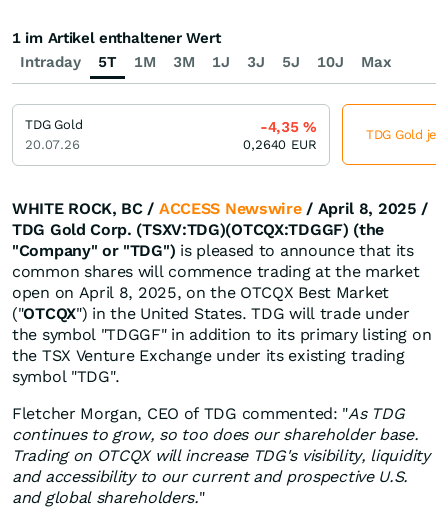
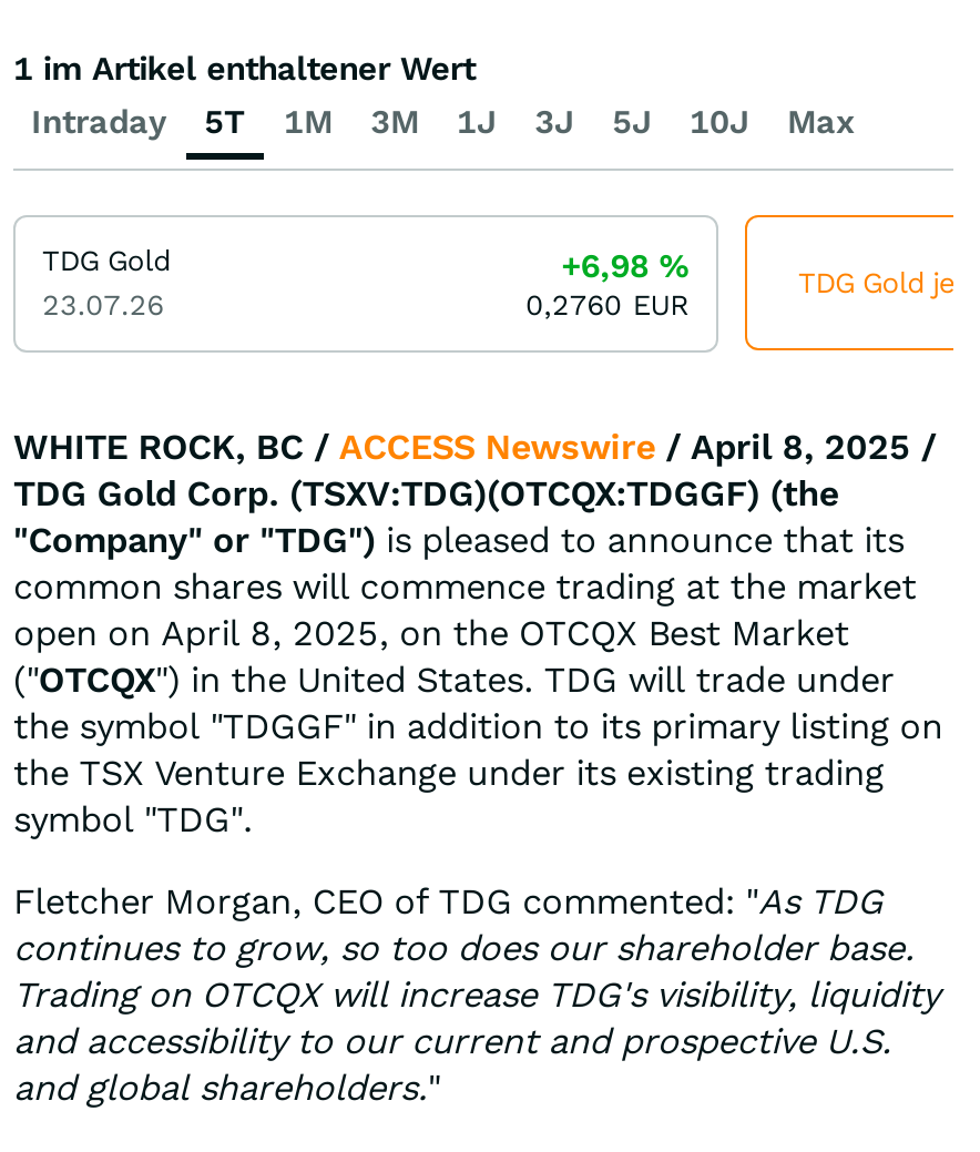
- -4,35%
+ +6,98%

- 20.07.26
+ 23.07.26

- 0,2640 EUR
+ 0,2760 EUR
